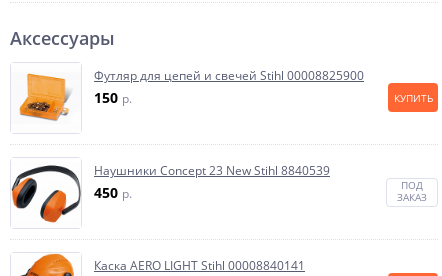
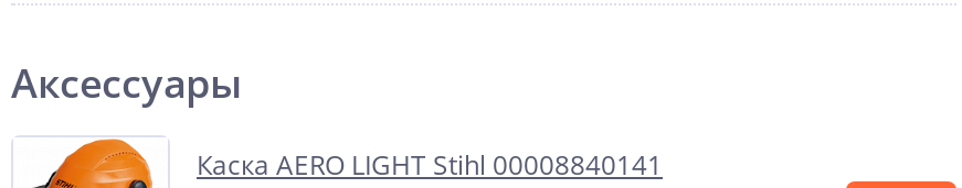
- [image]
- Футляр для цепей и свечей Stihl 00008825900
- 150 p.
- КУПИТЬ

- [image]
- Наушники Concept 23 New Stihl 8840539
- 450 p.
- ПОД
- ЗАКАЗ
